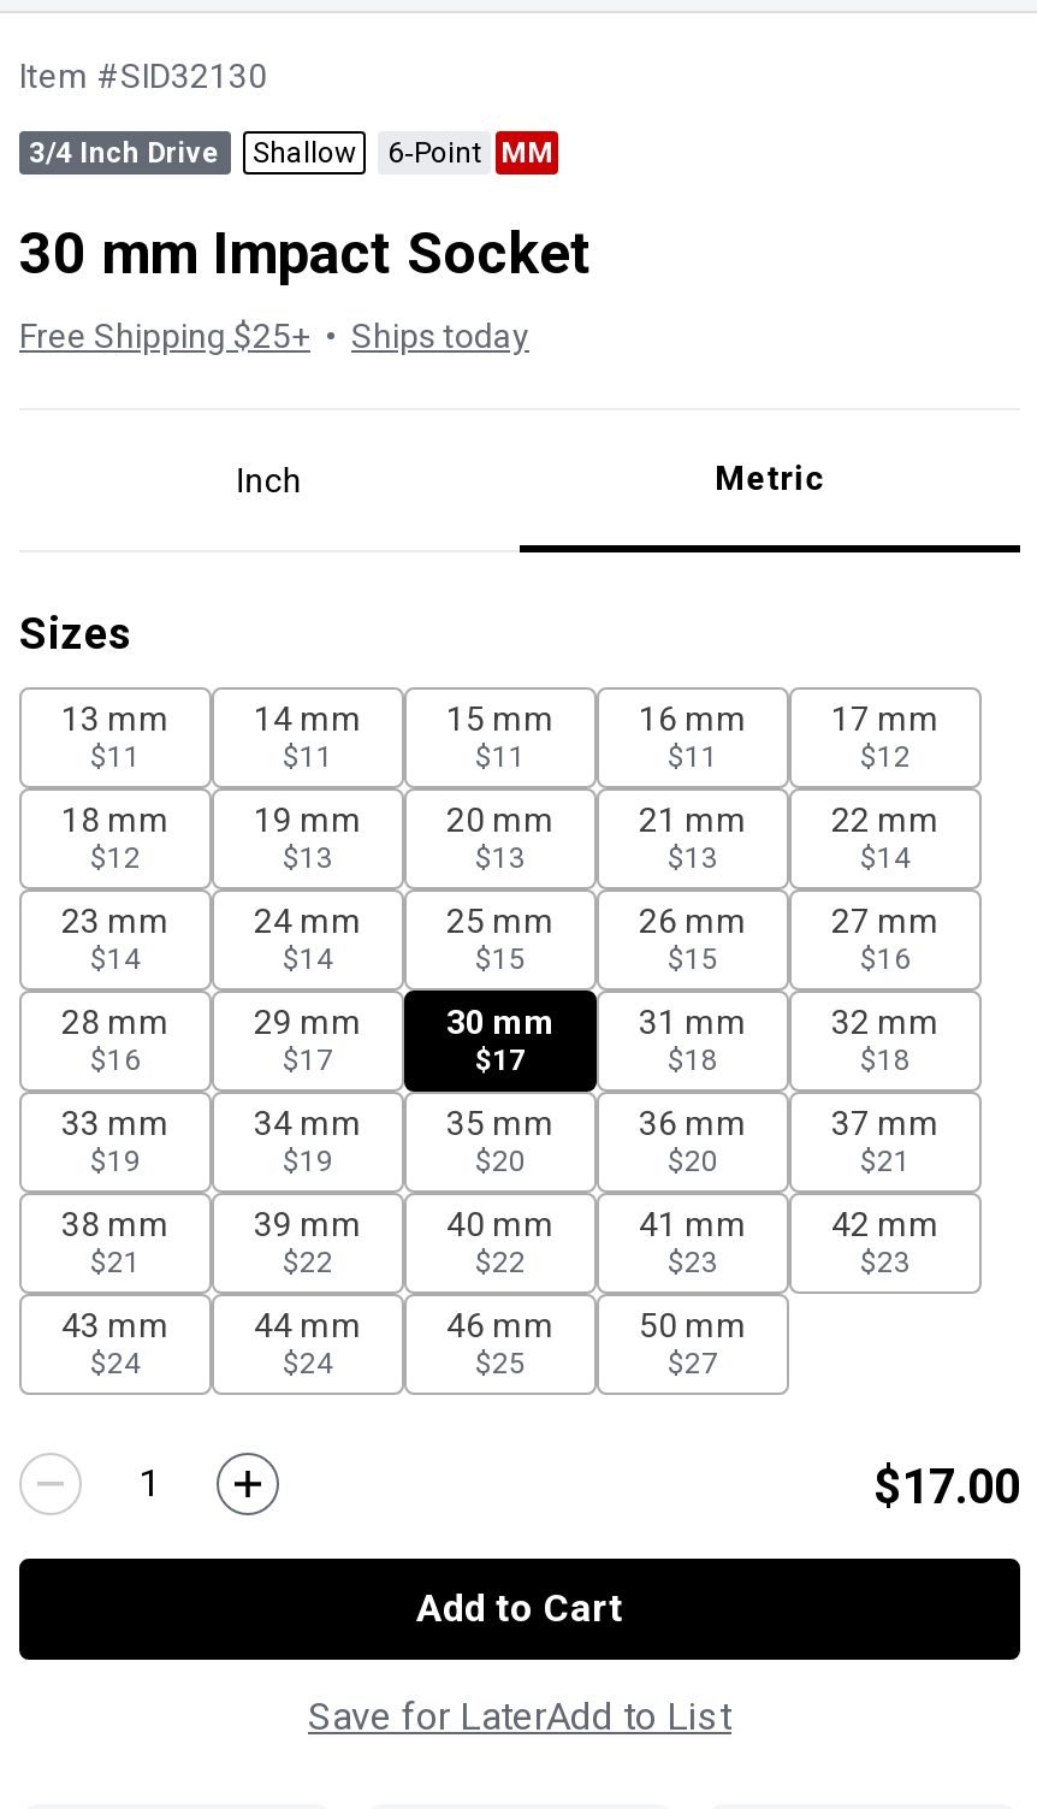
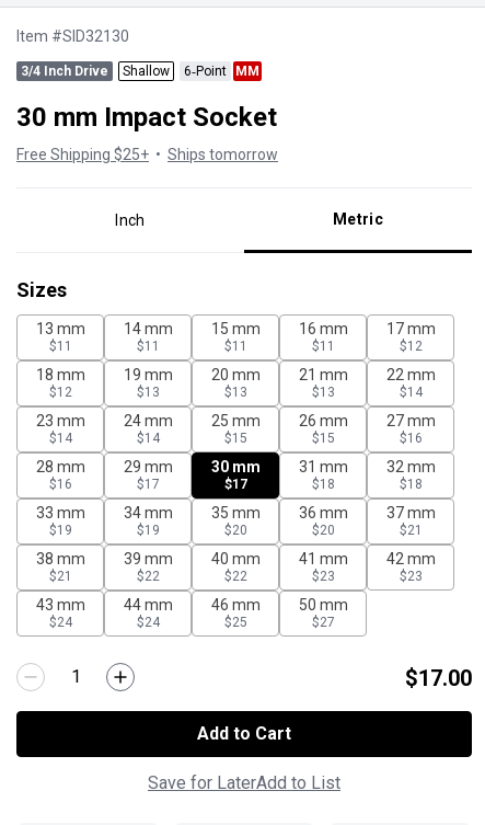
- Free Shipping $25+ • Ships today
+ Free Shipping $25+ • Ships tomorrow
